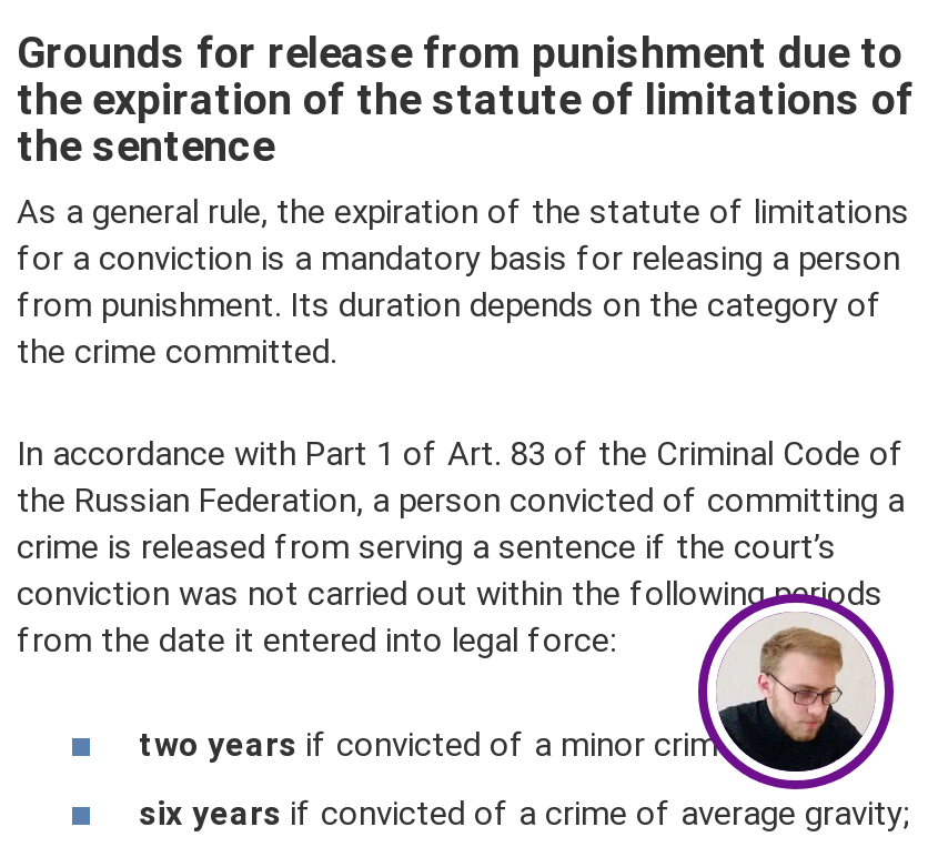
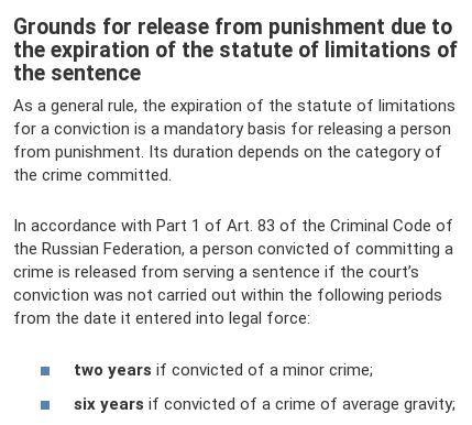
- [image]
